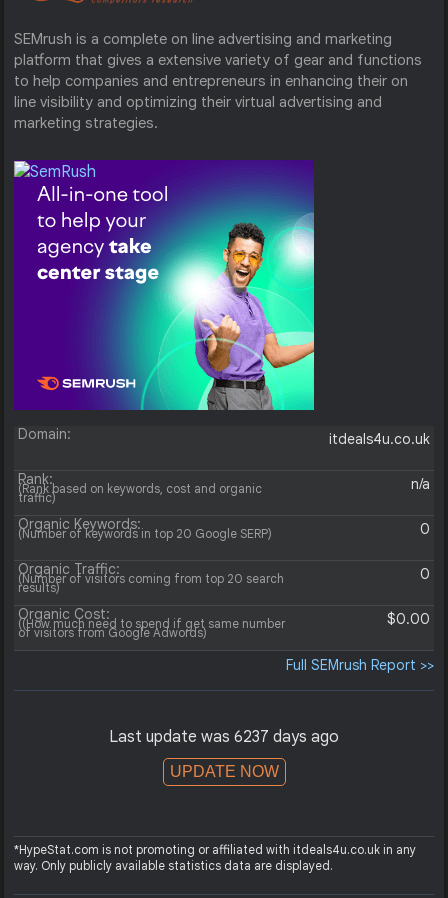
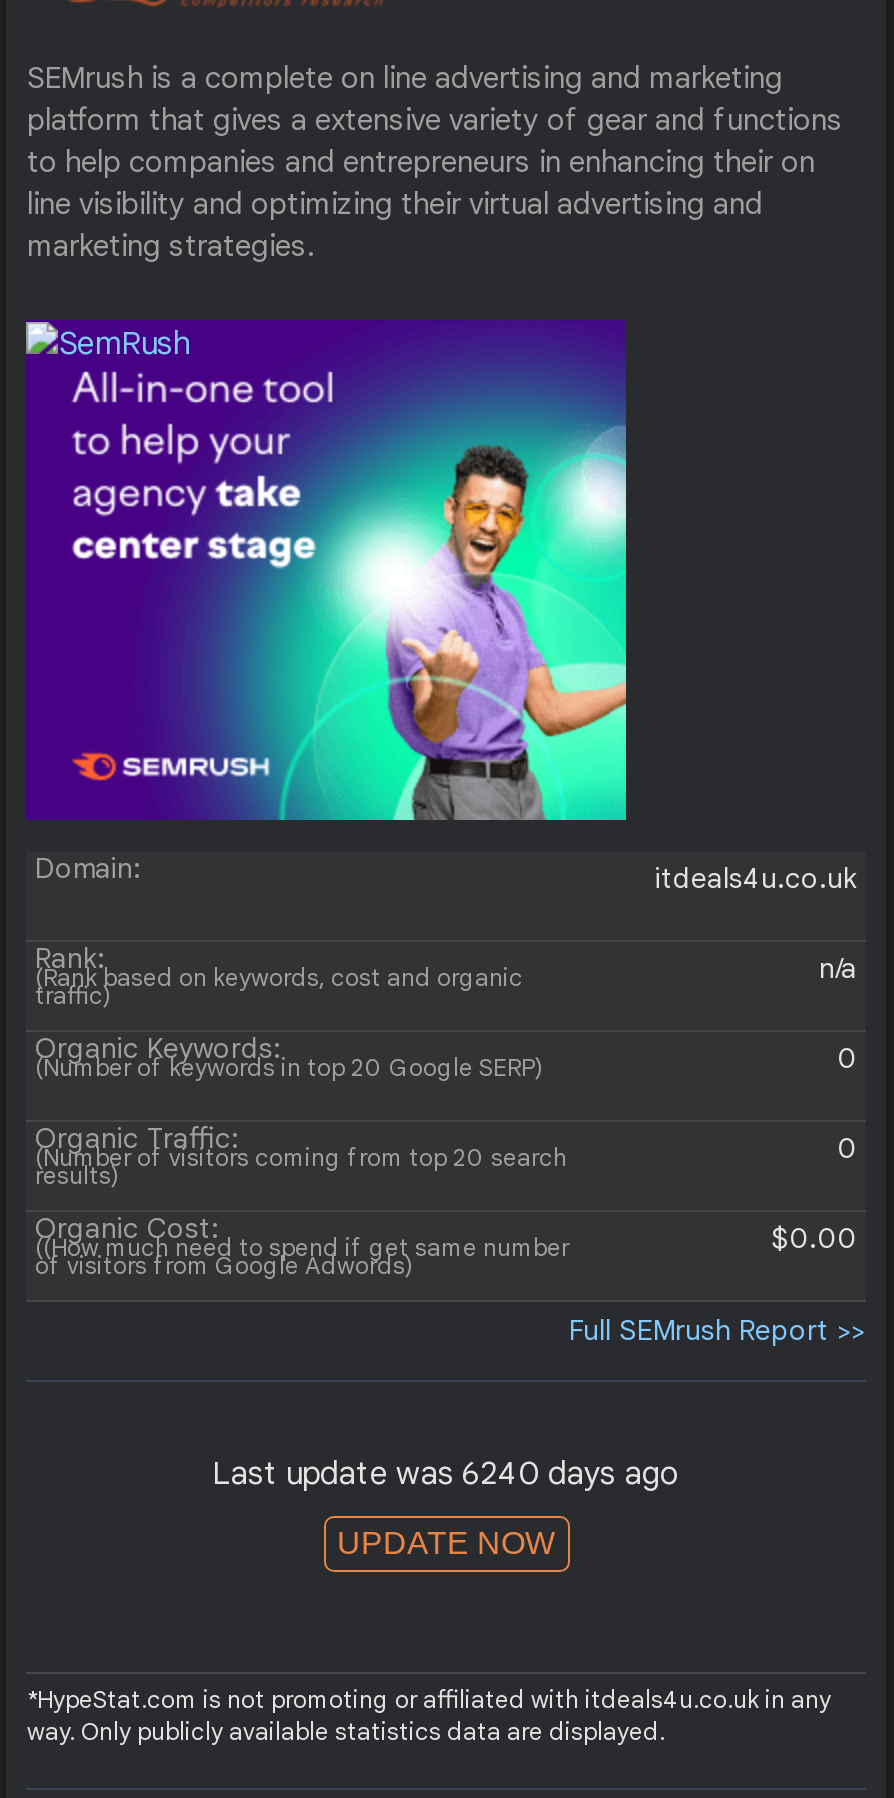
- Last update was 6237 days ago
+ Last update was 6240 days ago
